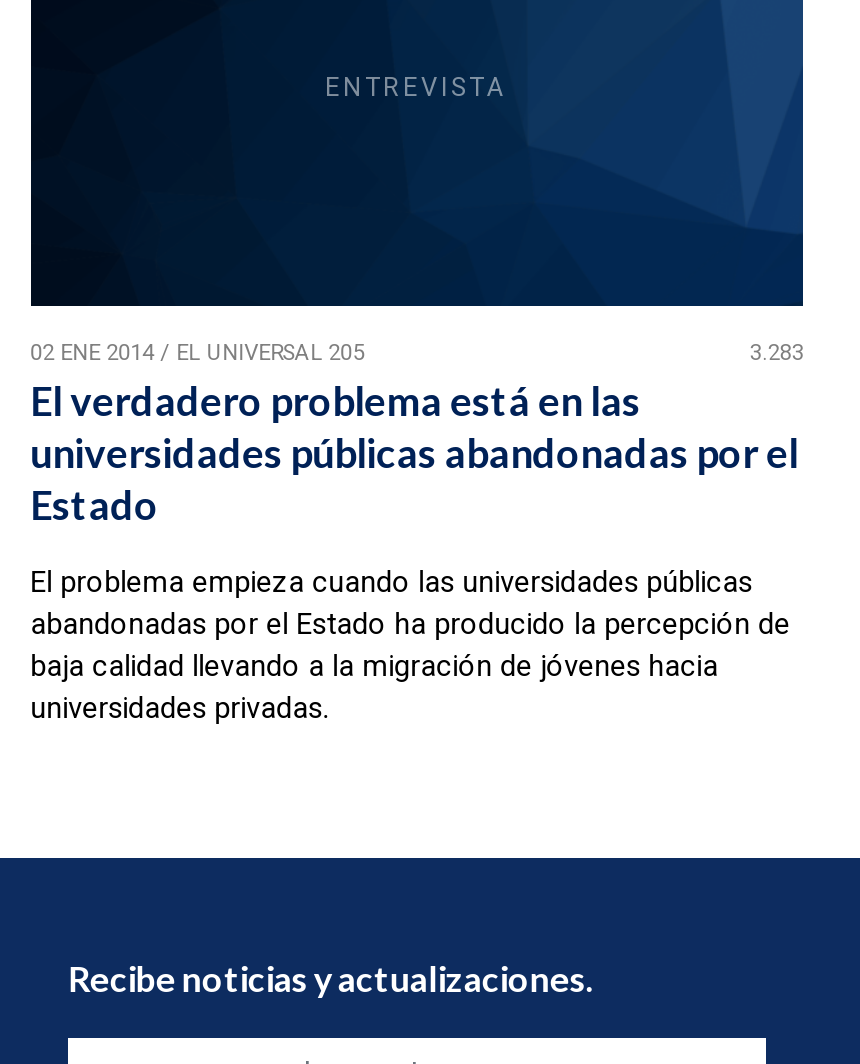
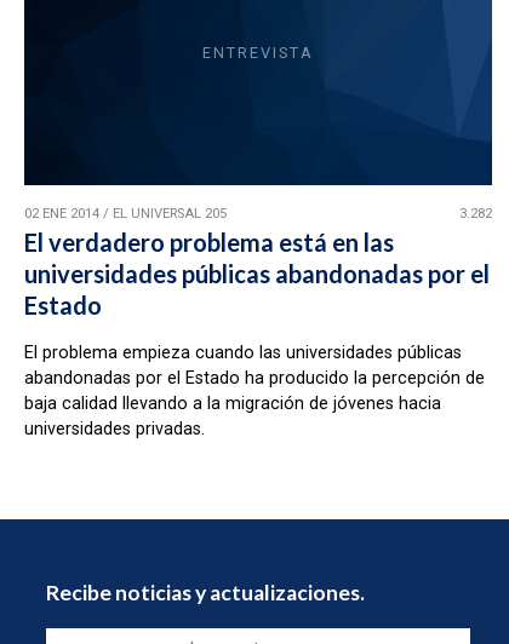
- 3.283
+ 3.282
